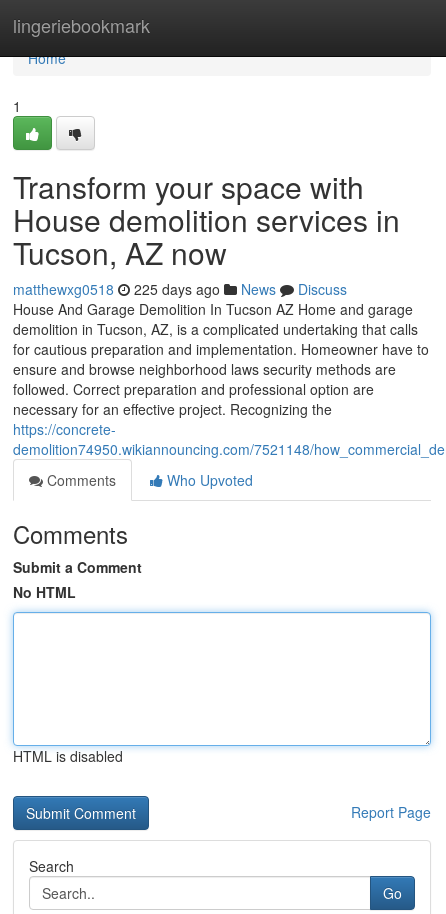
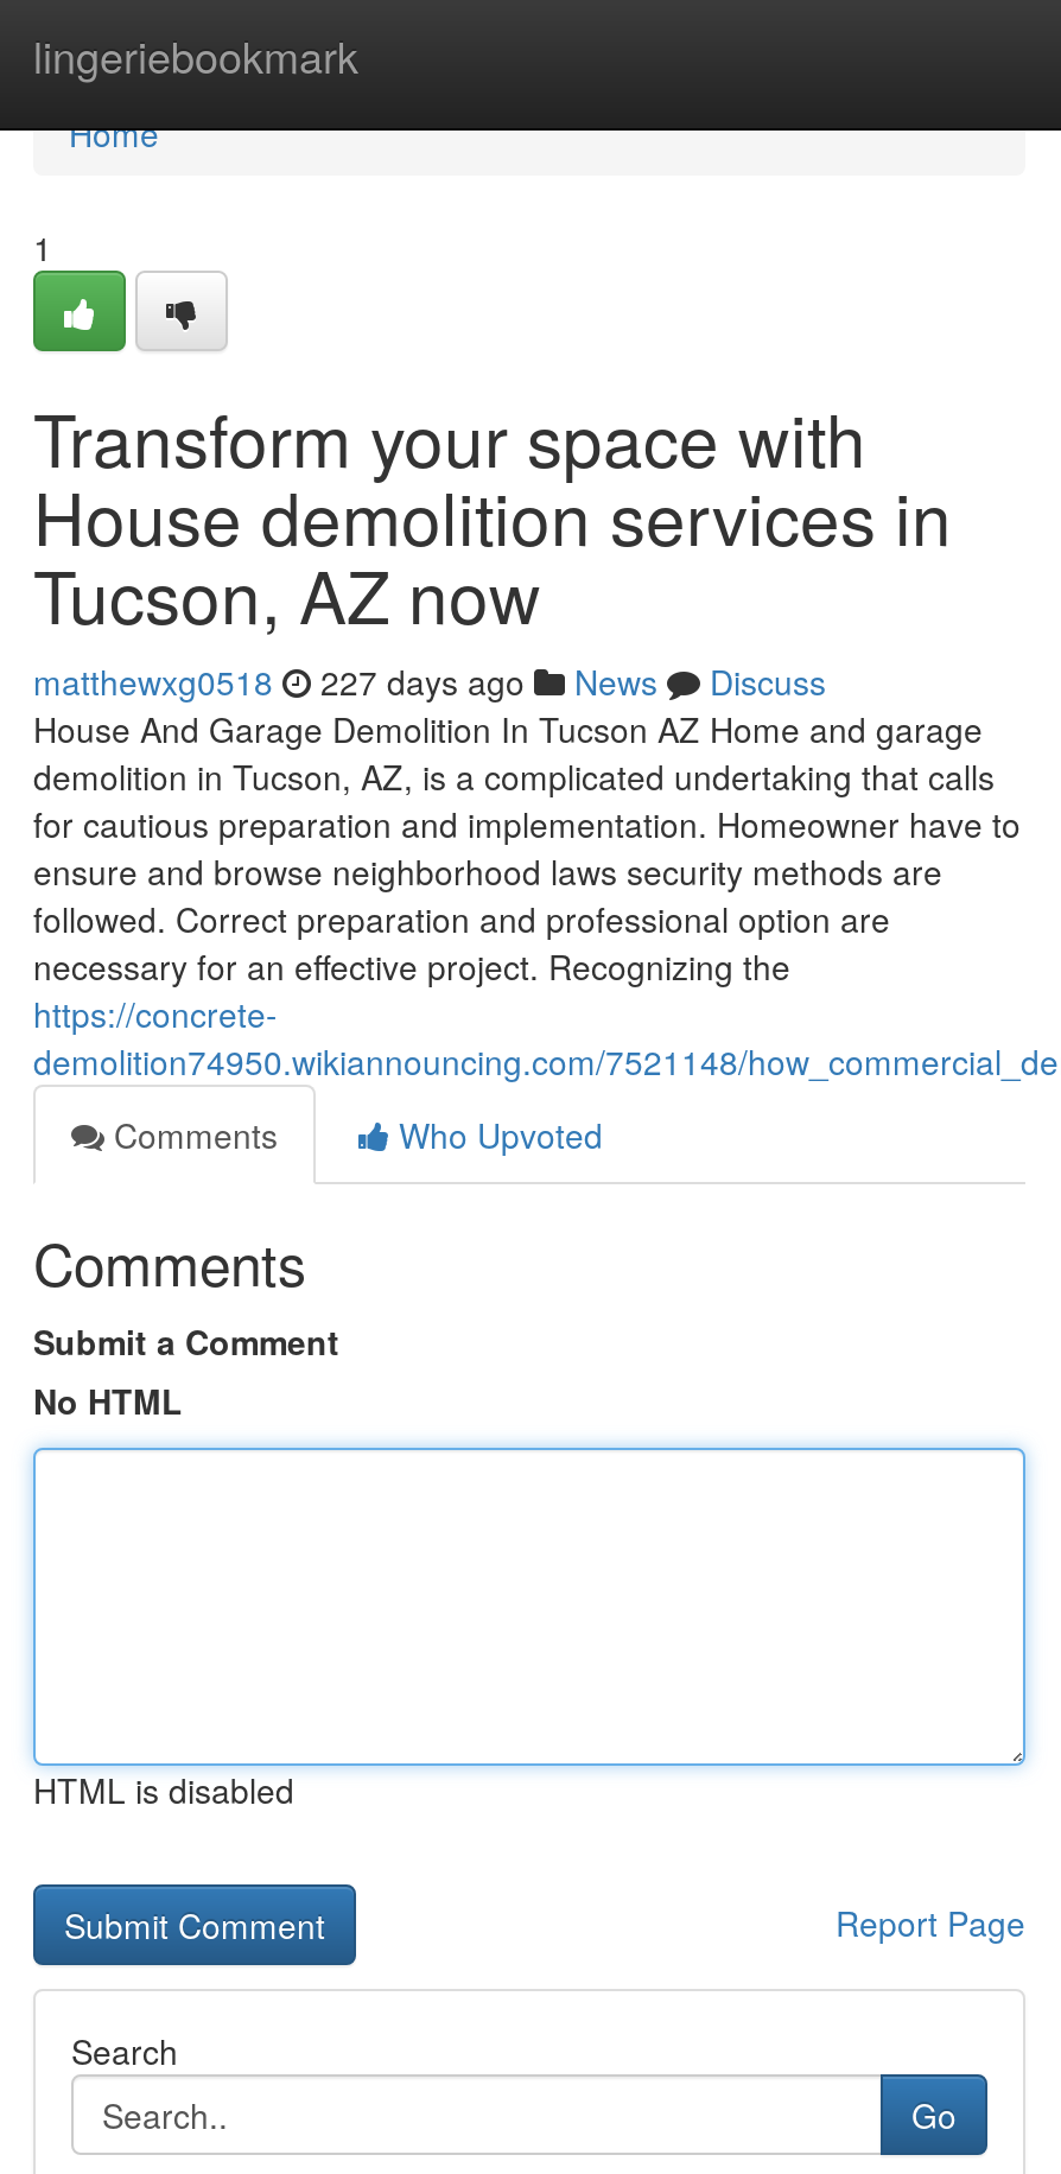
- matthewxg0518 225 days ago News Discuss
+ matthewxg0518 227 days ago News Discuss
